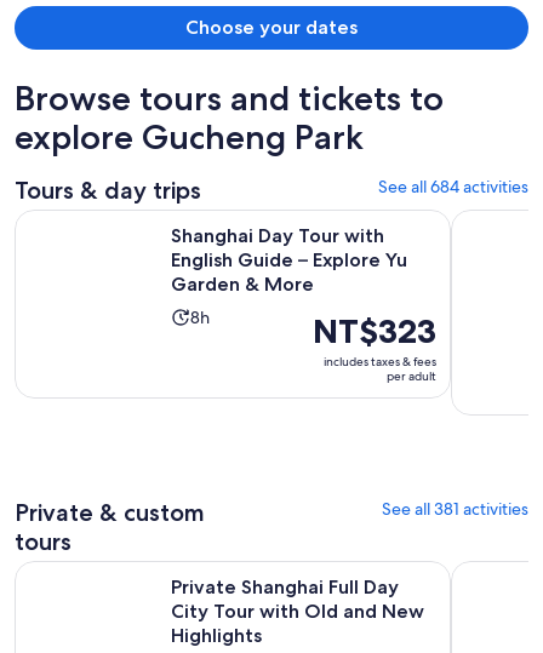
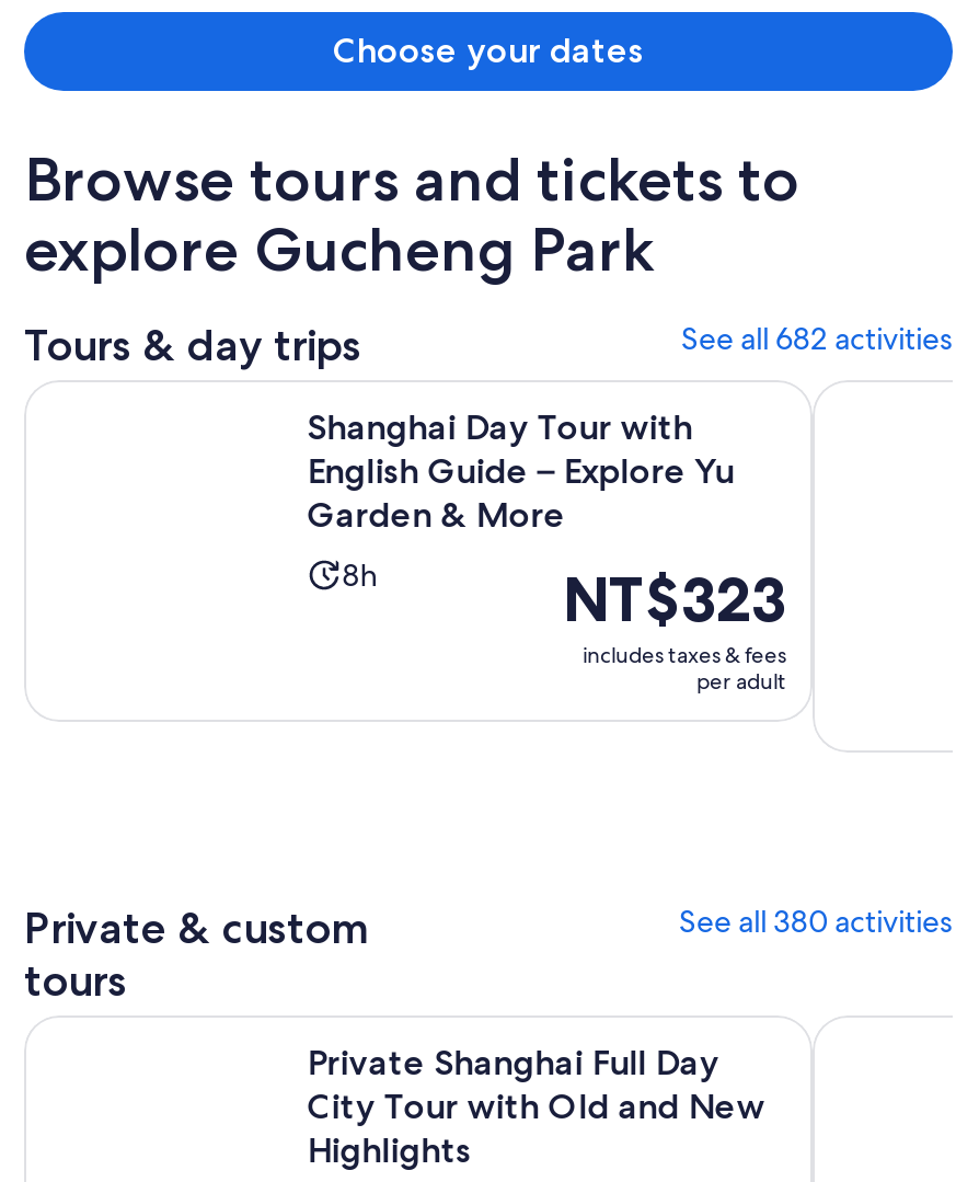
- See all 684 activities
+ See all 682 activities

- See all 381 activities
+ See all 380 activities
